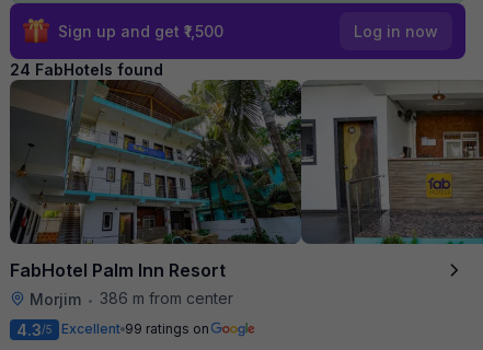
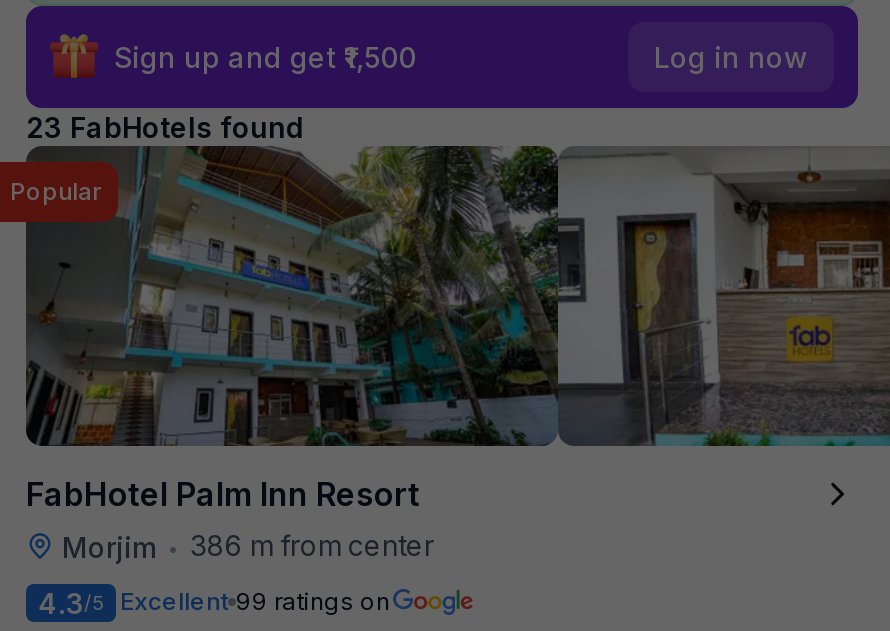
+ Popular

- 24 FabHotels found
+ 23 FabHotels found
